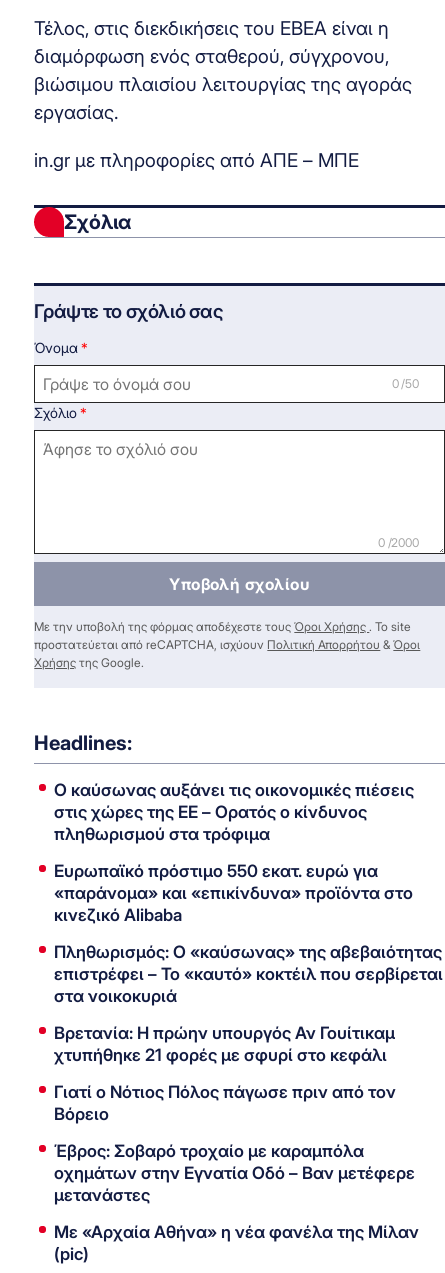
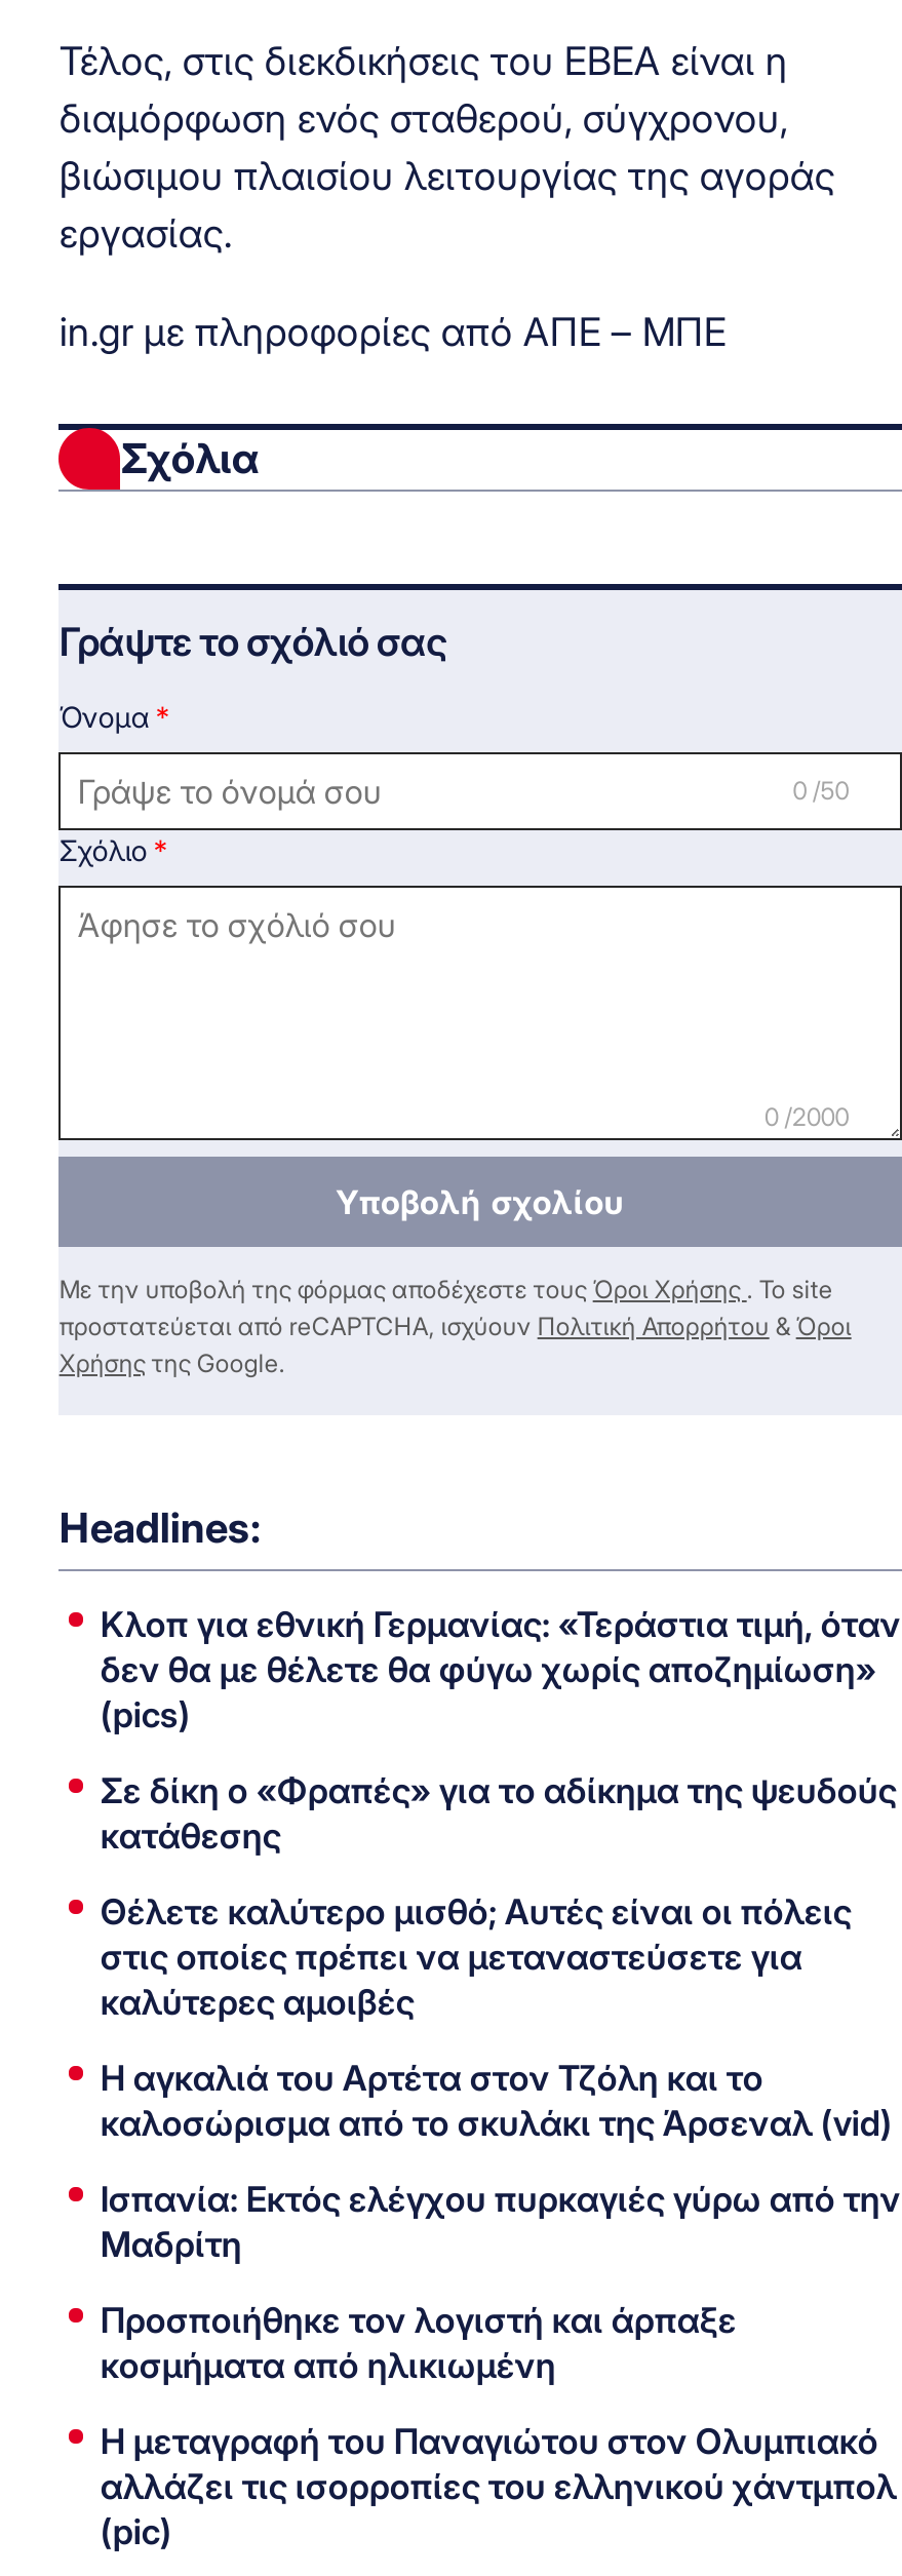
- Ο καύσωνας αυξάνει τις οικονομικές πιέσεις
- στις χώρες της ΕΕ – Ορατός ο κίνδυνος
- πληθωρισμού στα τρόφιμα
+ Κλοπ για εθνική Γερμανίας: «Τεράστια τιμή, όταν
+ δεν θα με θέλετε θα φύγω χωρίς αποζημίωση»
+ (pics)

- Ευρωπαϊκό πρόστιμο 550 εκατ. ευρώ για
- «παράνομα» και «επικίνδυνα» προϊόντα στο
- κινεζικό Alibaba
+ Σε δίκη ο «Φραπές» για το αδίκημα της ψευδούς
+ κατάθεσης

- Πληθωρισμός: Ο «καύσωνας» της αβεβαιότητας
- επιστρέφει – Το «καυτό» κοκτέιλ που σερβίρεται
- στα νοικοκυριά
+ Θέλετε καλύτερο μισθό; Αυτές είναι οι πόλεις
+ στις οποίες πρέπει να μεταναστεύσετε για
+ καλύτερες αμοιβές

- Βρετανία: Η πρώην υπουργός Αν Γουίτικαμ
- χτυπήθηκε 21 φορές με σφυρί στο κεφάλι
+ Η αγκαλιά του Αρτέτα στον Τζόλη και το
+ καλοσώρισμα από το σκυλάκι της Άρσεναλ (vid)

- Γιατί ο Νότιος Πόλος πάγωσε πριν από τον
- Βόρειο
+ Ισπανία: Εκτός ελέγχου πυρκαγιές γύρω από την
+ Μαδρίτη

- Έβρος: Σοβαρό τροχαίο με καραμπόλα
- οχημάτων στην Εγνατία Οδό – Βαν μετέφερε
- μετανάστες
+ Προσποιήθηκε τον λογιστή και άρπαξε
+ κοσμήματα από ηλικιωμένη

- Με «Αρχαία Αθήνα» η νέα φανέλα της Μίλαν
+ Η μεταγραφή του Παναγιώτου στον Ολυμπιακό
+ αλλάζει τις ισορροπίες του ελληνικού χάντμπολ
